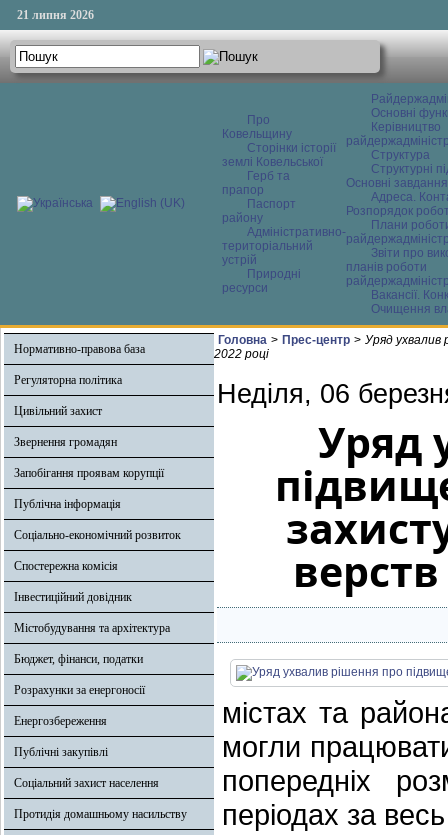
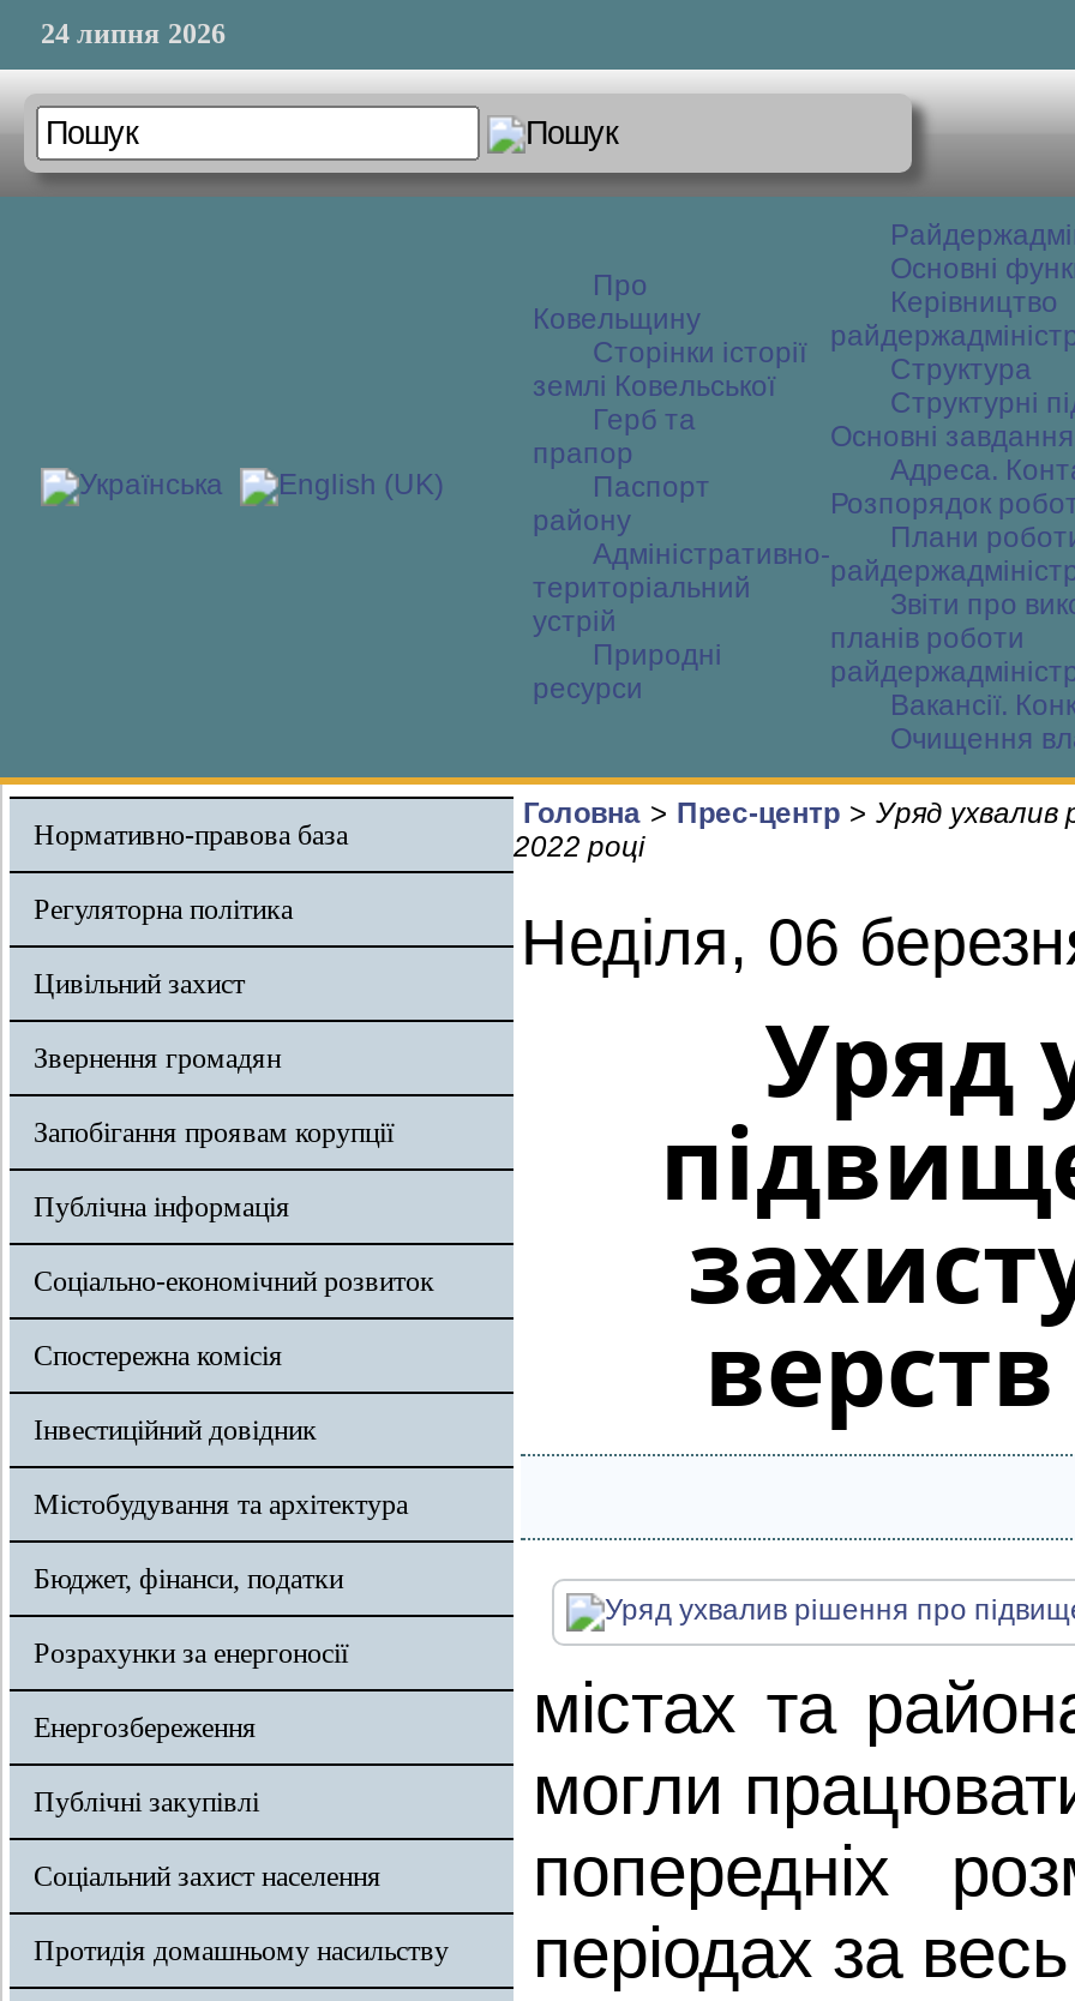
- 21 липня 2026
+ 24 липня 2026
